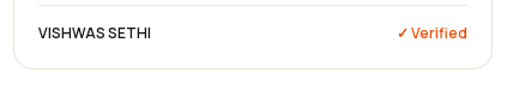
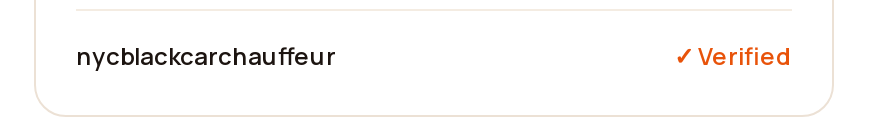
- VISHWAS SETHI
+ nycblackcarchauffeur
